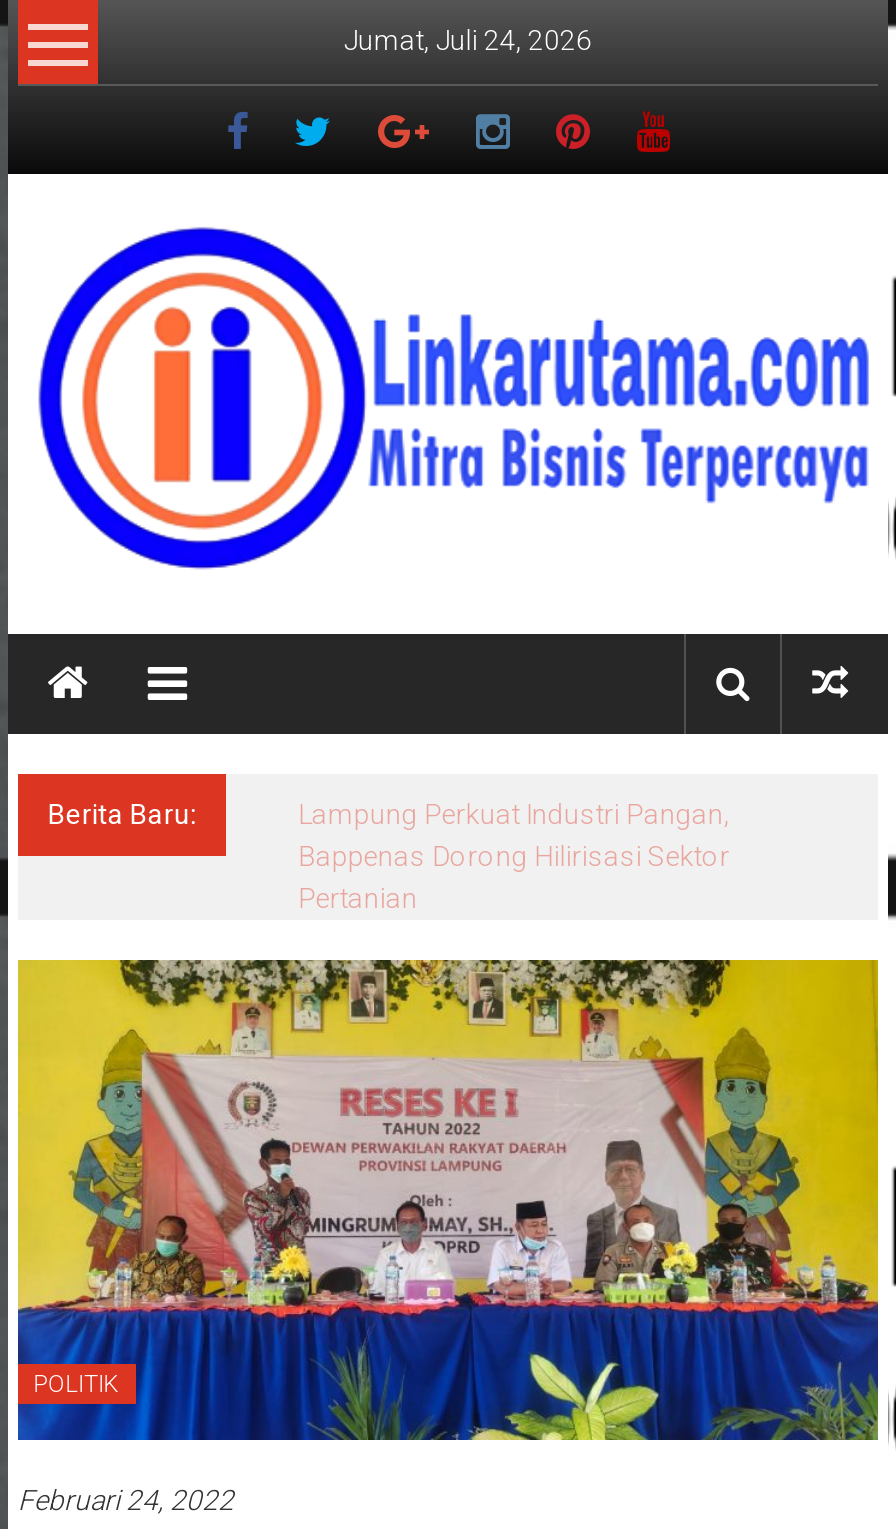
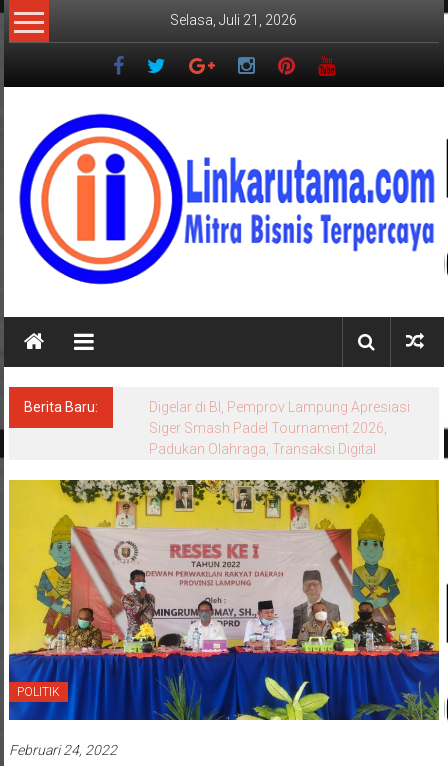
- Jumat, Juli 24, 2026
+ Selasa, Juli 21, 2026

- Lampung Perkuat Industri Pangan,
- Bappenas Dorong Hilirisasi Sektor
- Pertanian
+ Digelar di BI, Pemprov Lampung Apresiasi
+ Siger Smash Padel Tournament 2026,
+ Padukan Olahraga, Transaksi Digital
